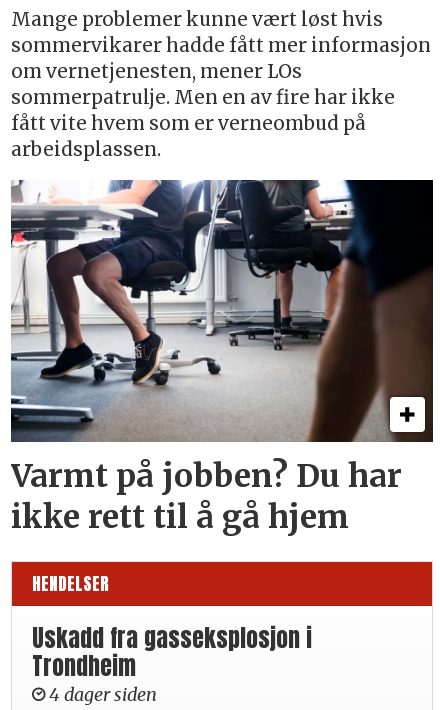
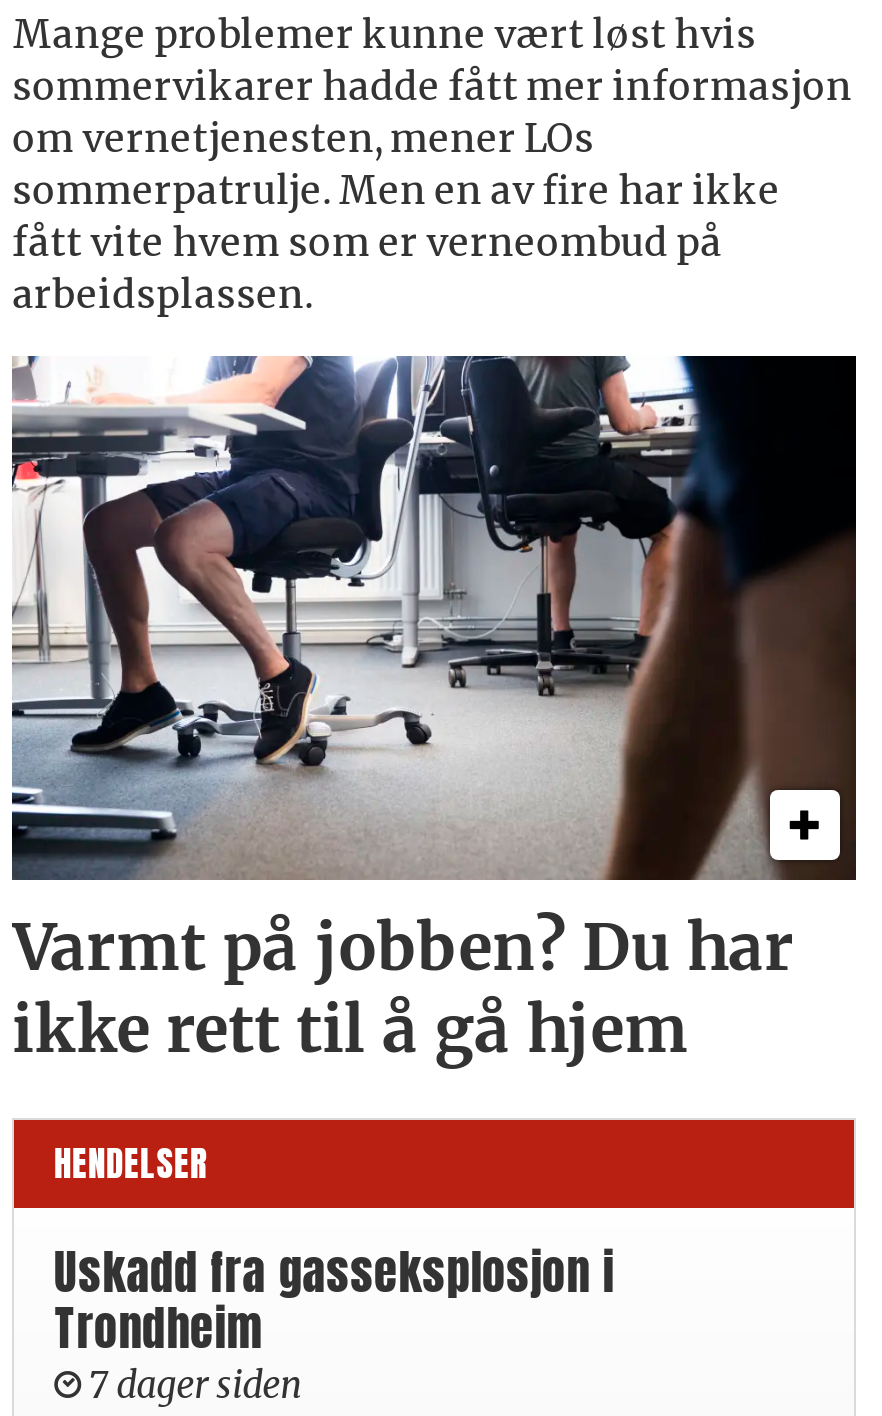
- 4 dager siden
+ 7 dager siden
